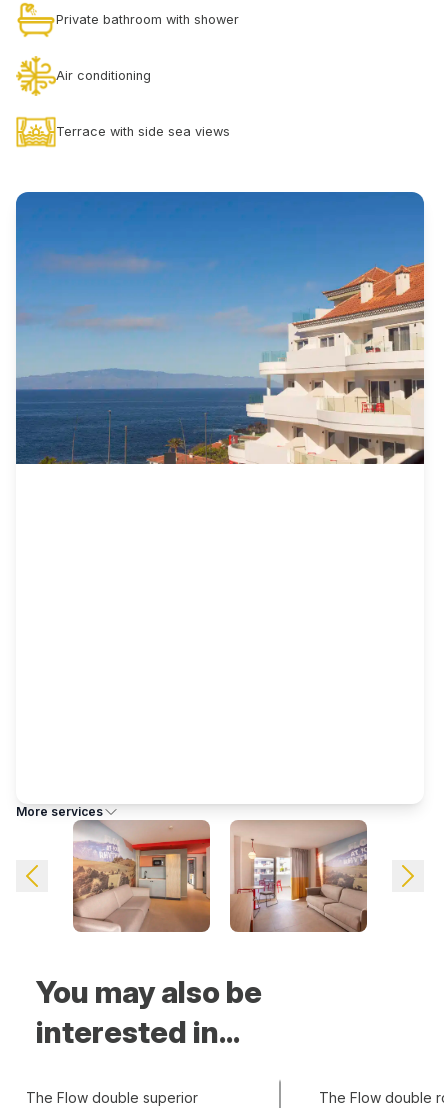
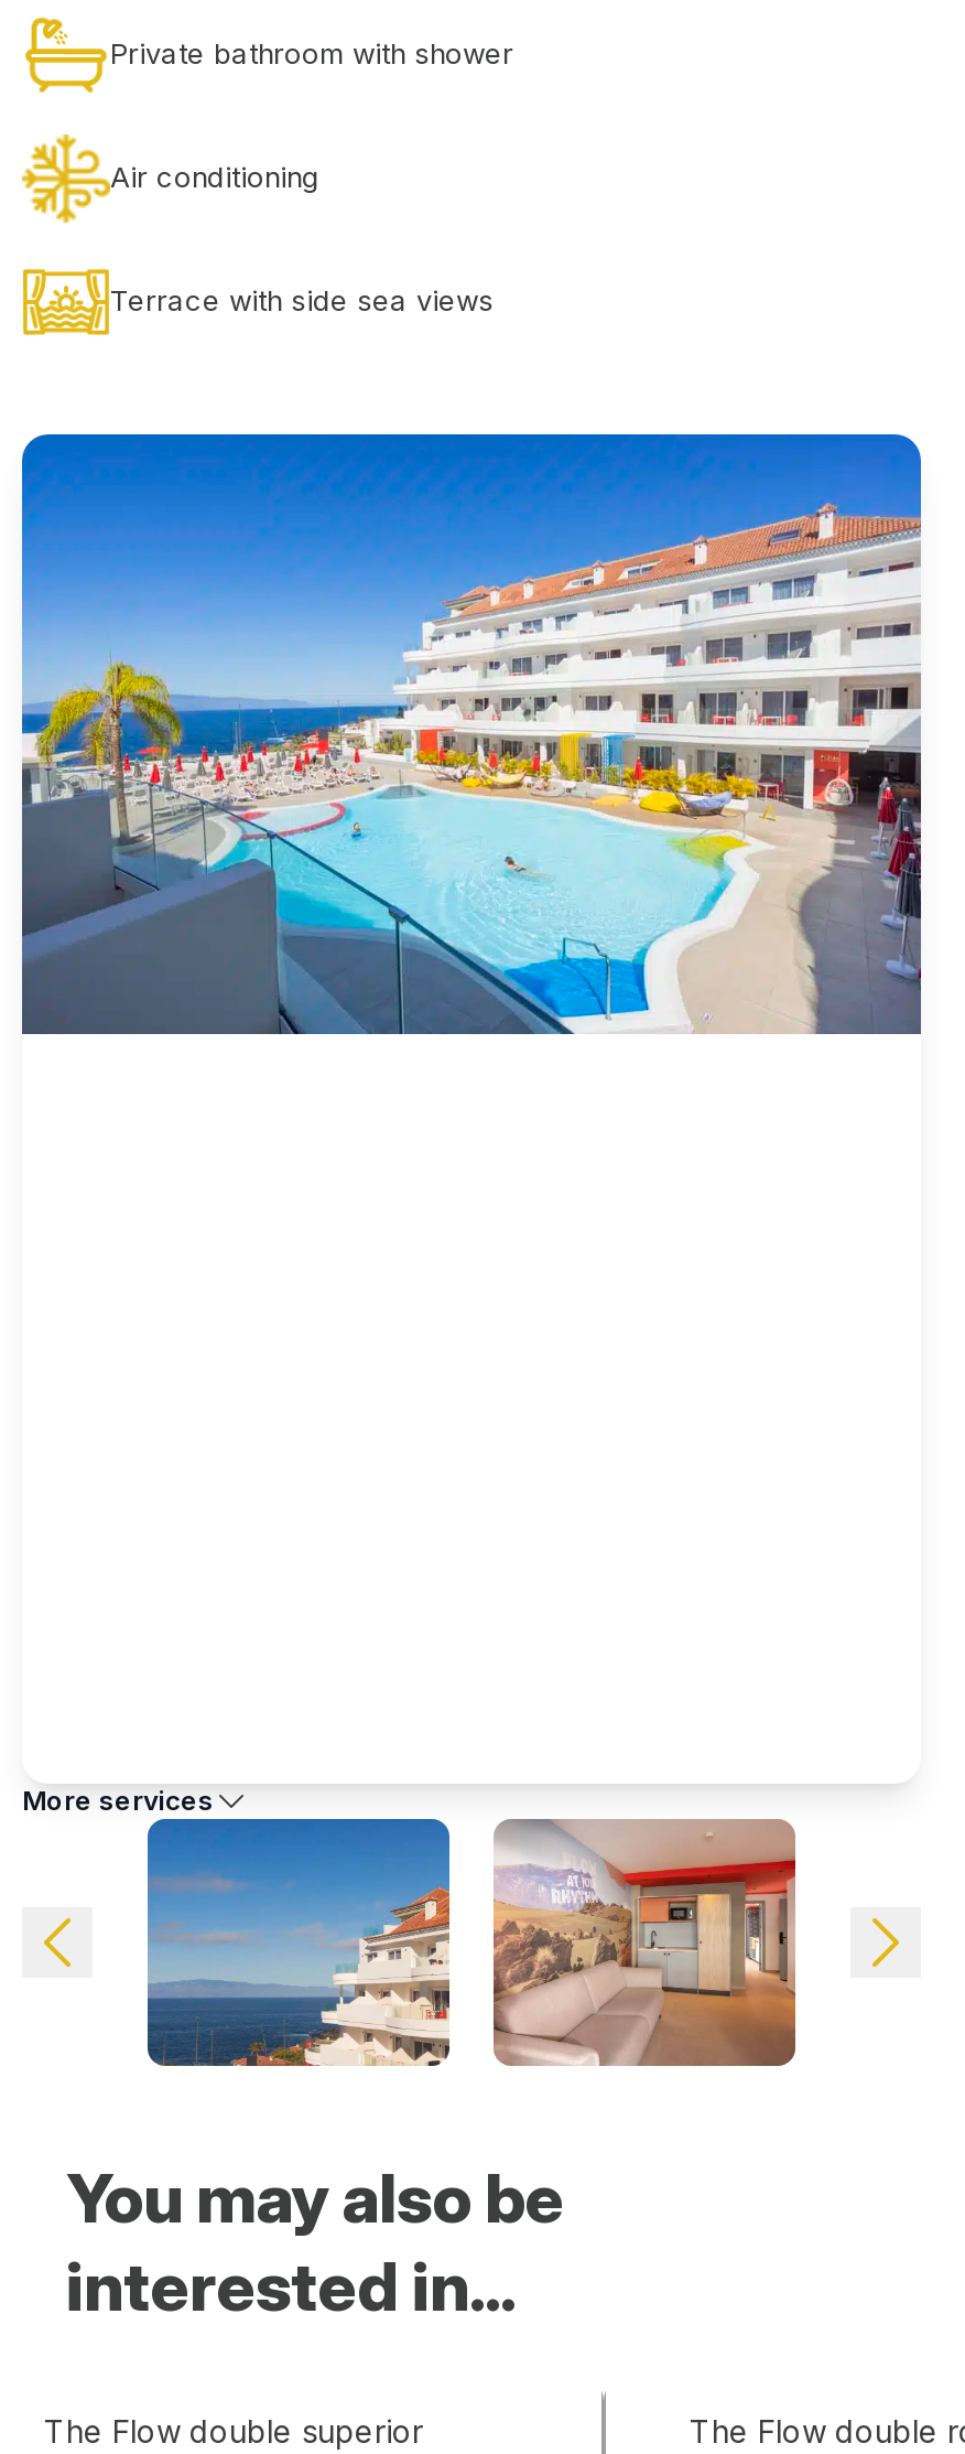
- [image]
+ [image]

- [image]
+ [image]

- [image]
+ [image]
